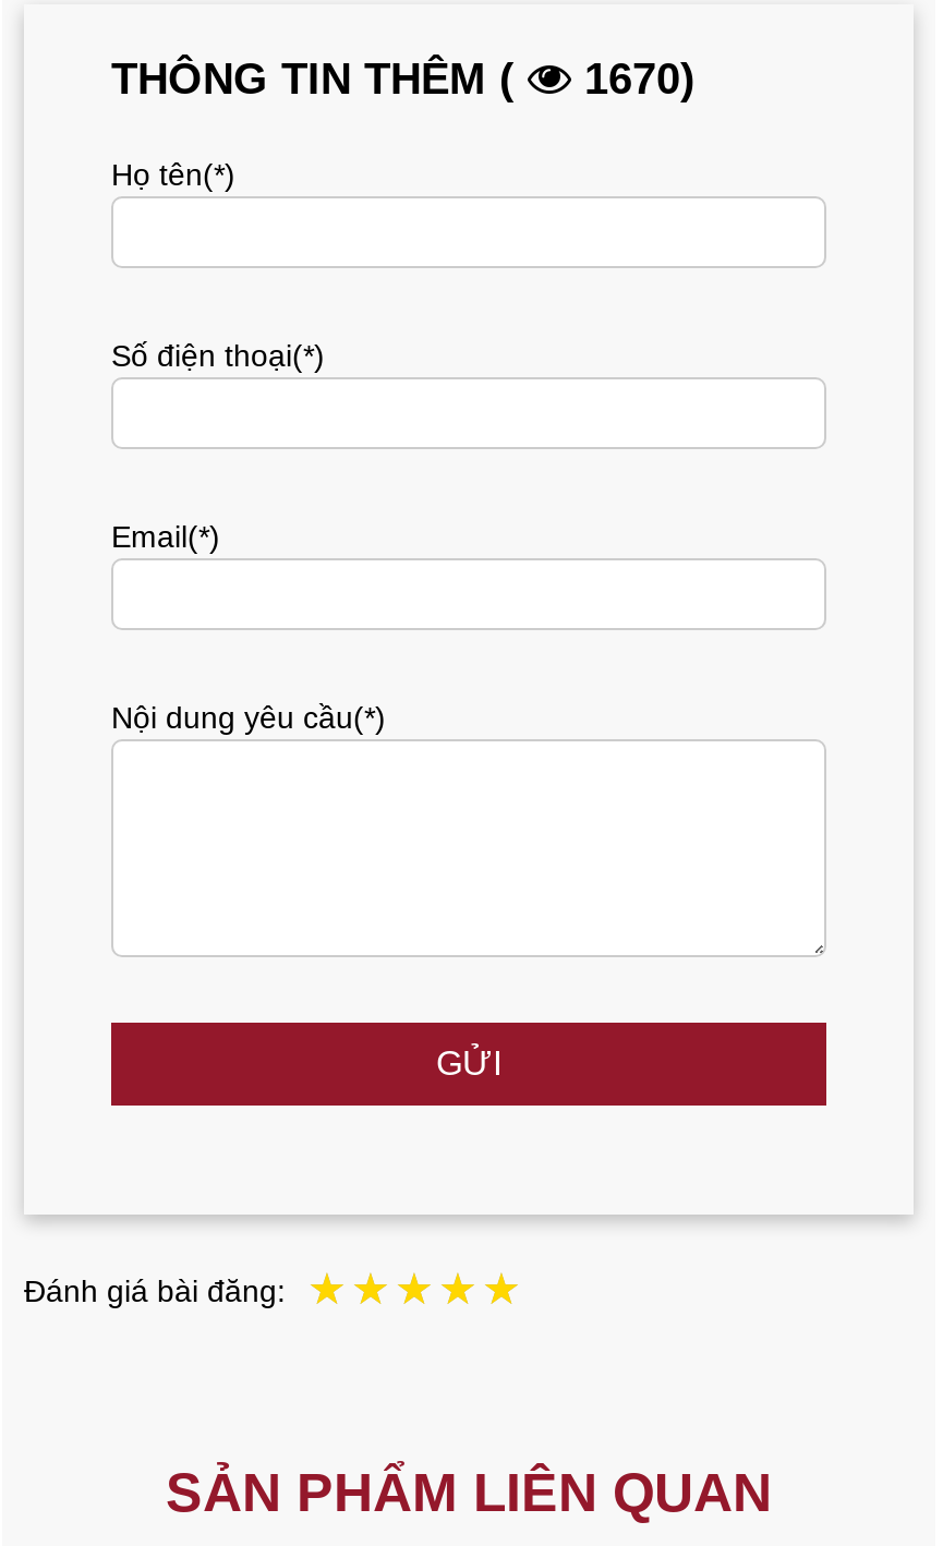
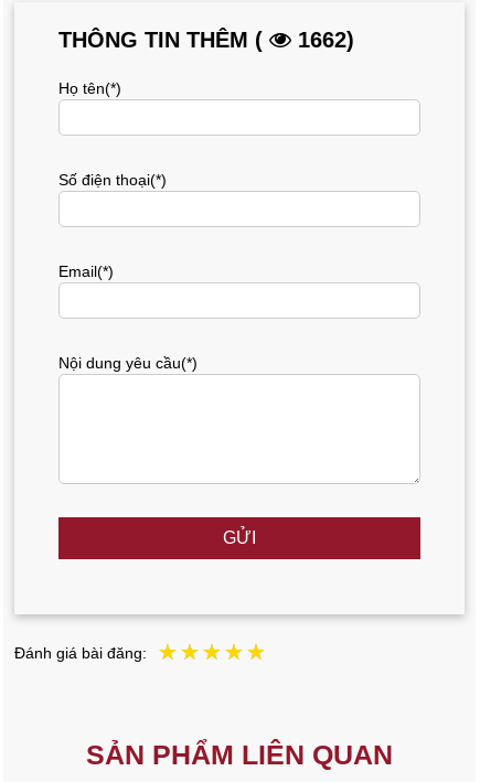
- THÔNG TIN THÊM ( 1670)
+ THÔNG TIN THÊM ( 1662)
